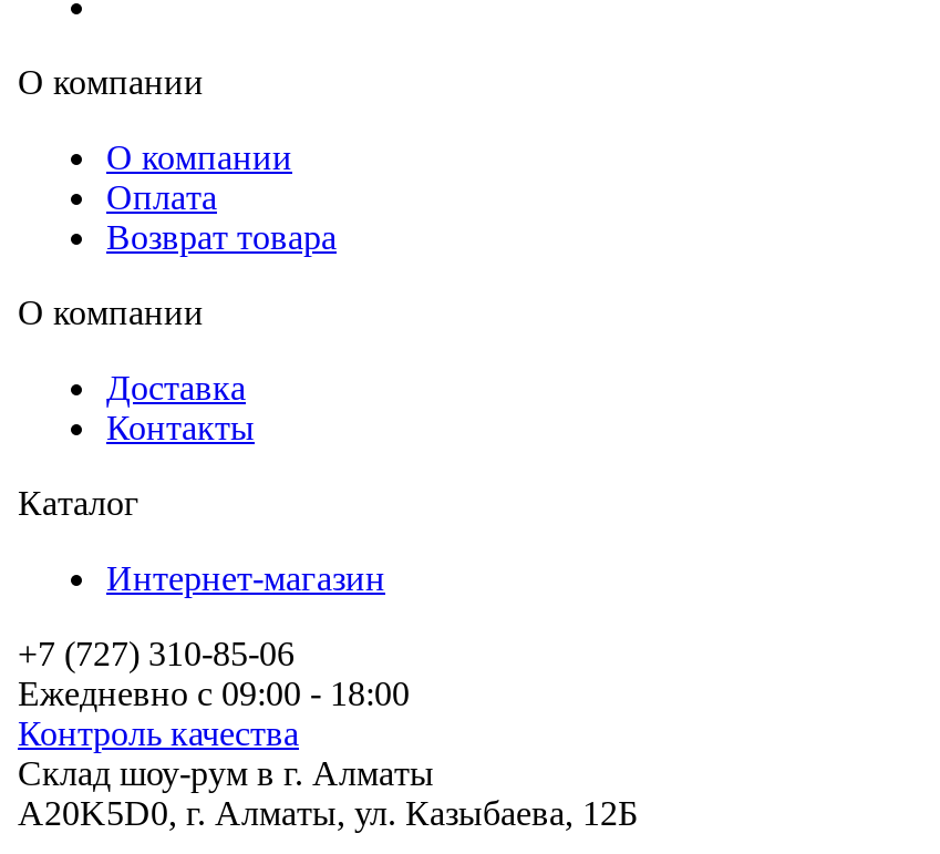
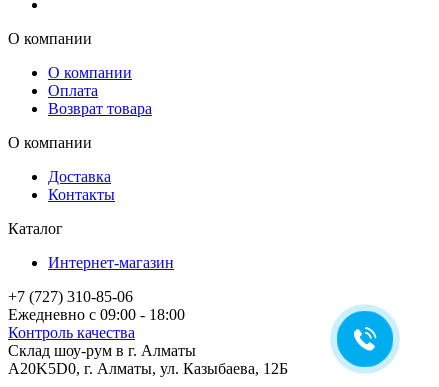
+ [image]
